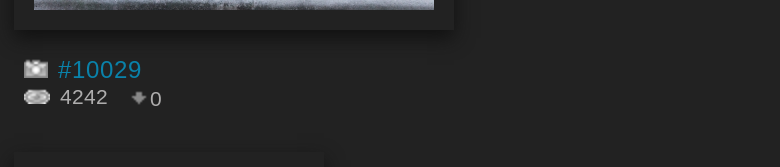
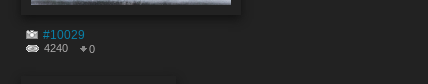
- 4242 0
+ 4240 0
